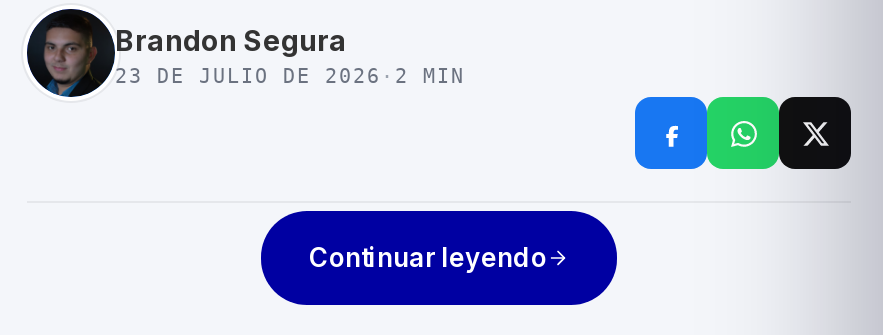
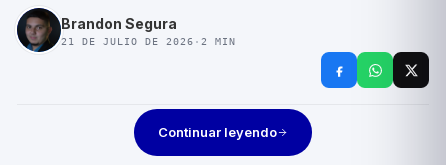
- 23 DE JULIO DE 2026 · 2 MIN
+ 21 DE JULIO DE 2026 · 2 MIN
